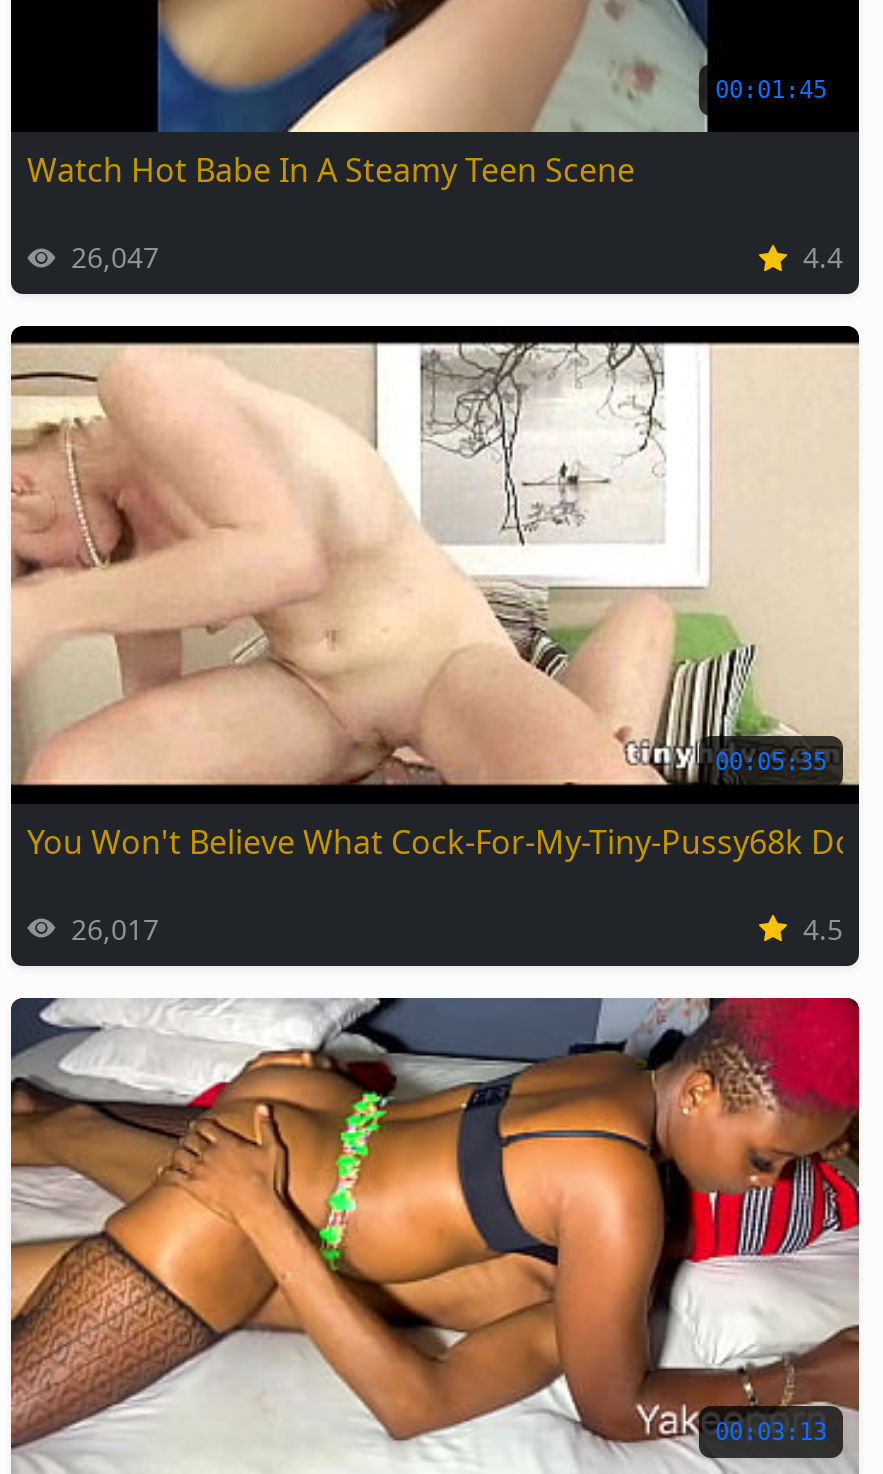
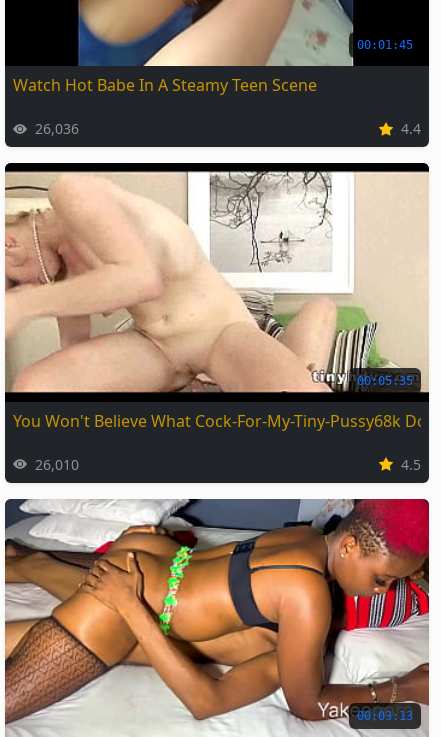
- 26,047
+ 26,036

- 26,017
+ 26,010
